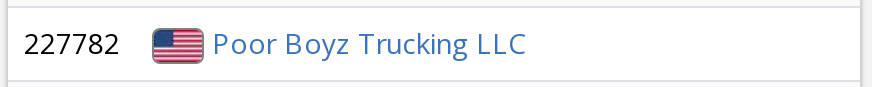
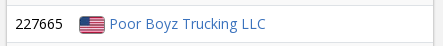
- 227782
+ 227665
